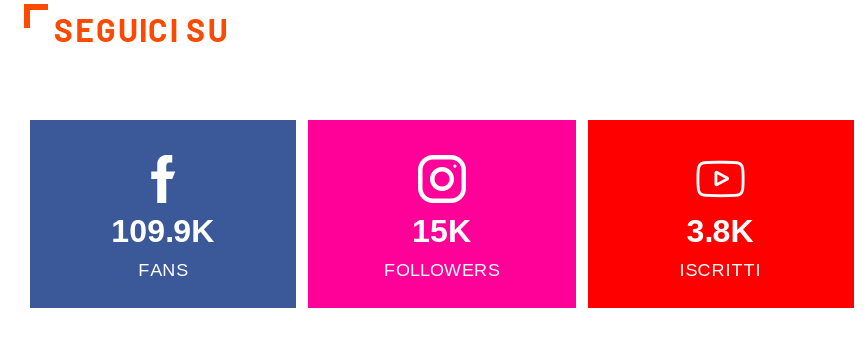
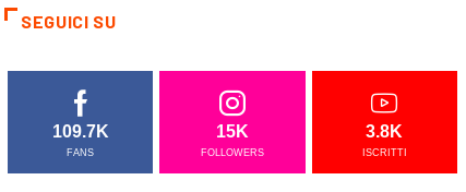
- 109.9K
+ 109.7K
